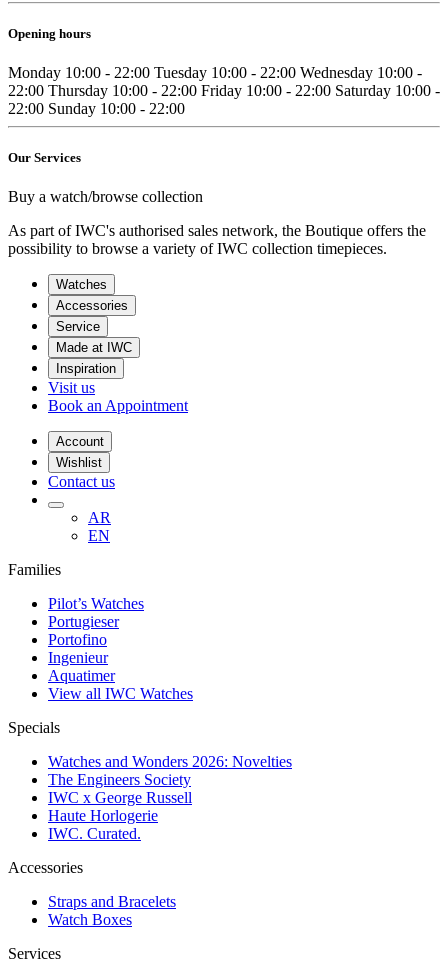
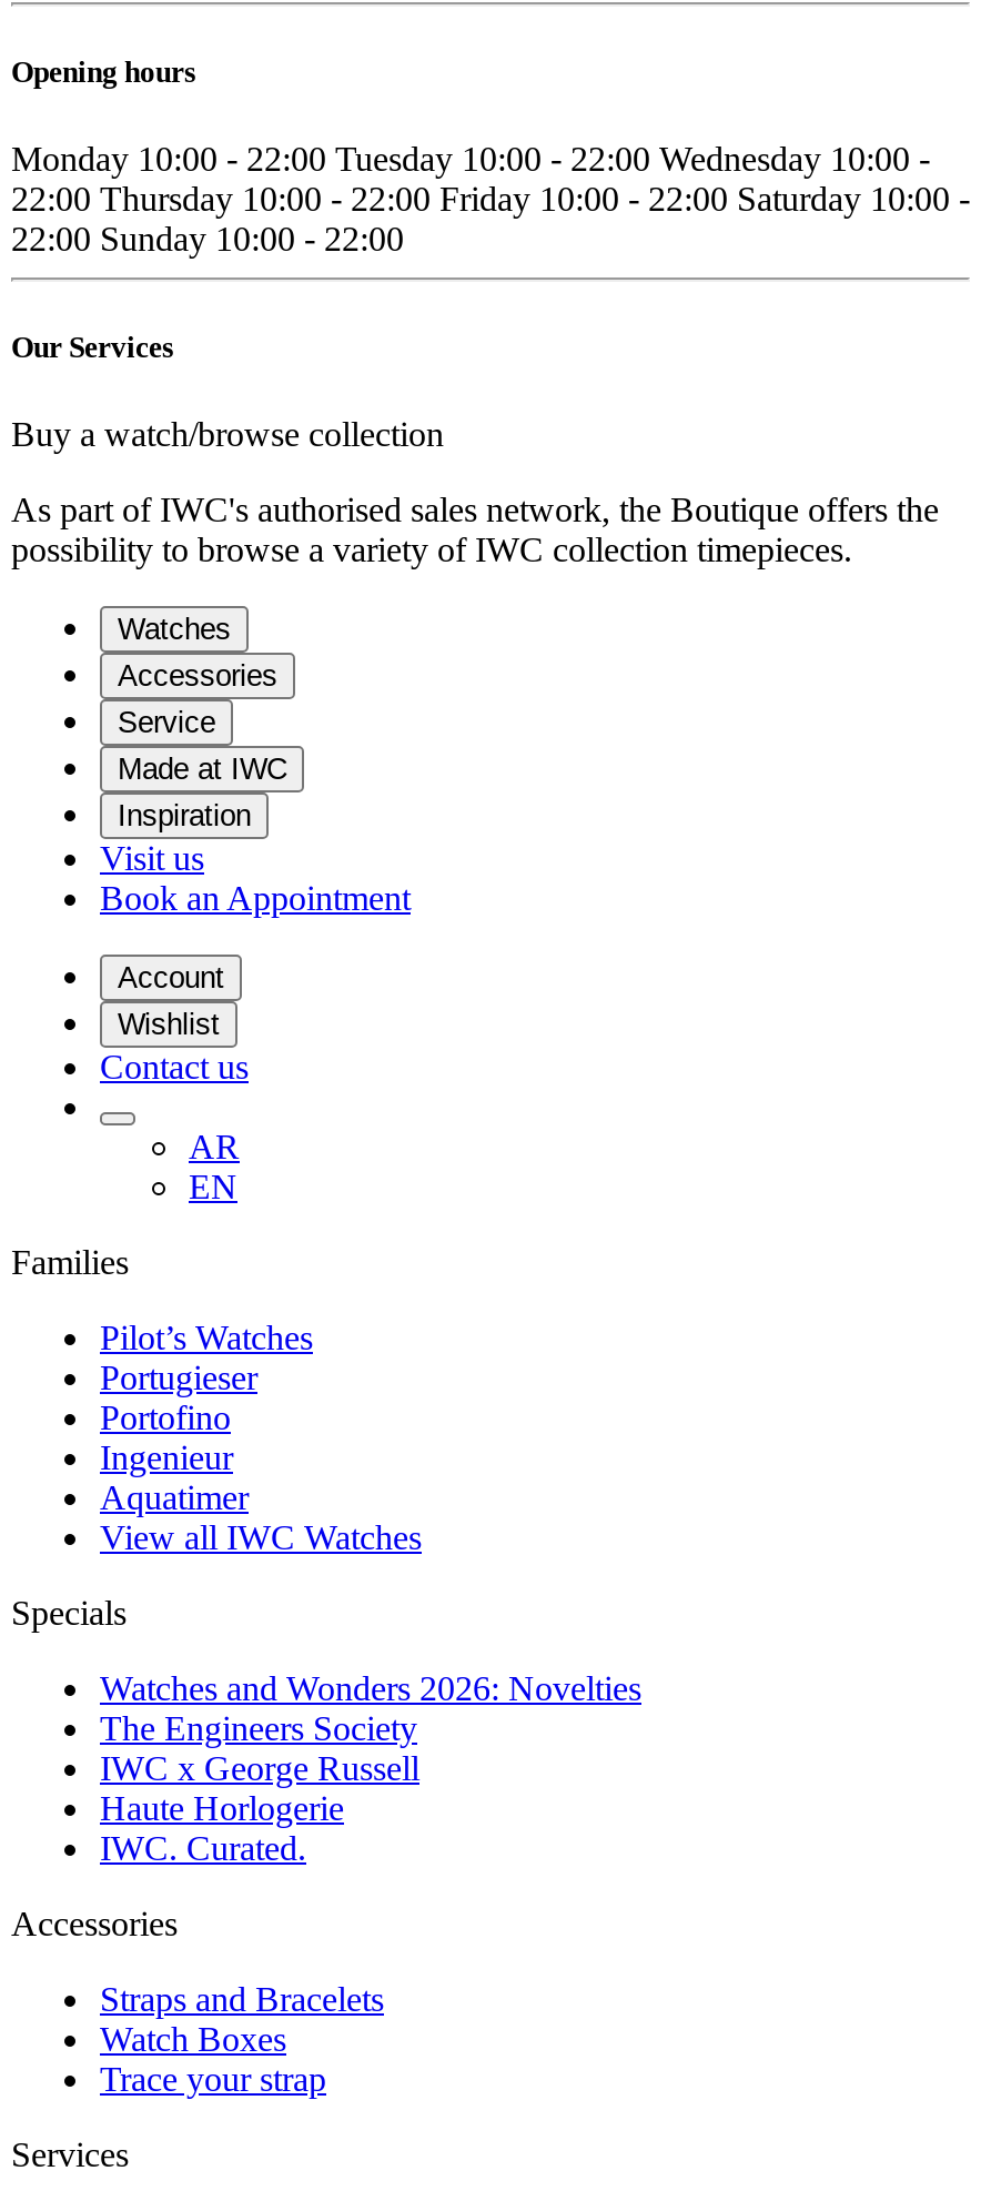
+ Trace your strap
